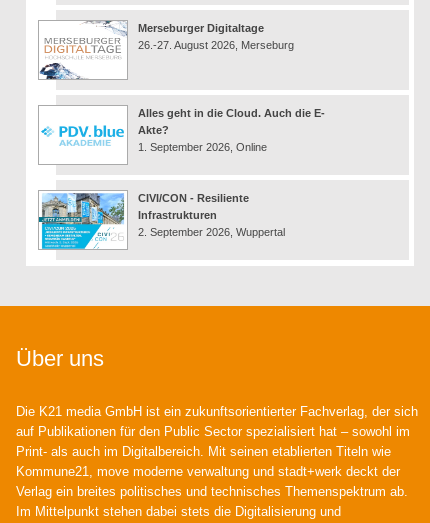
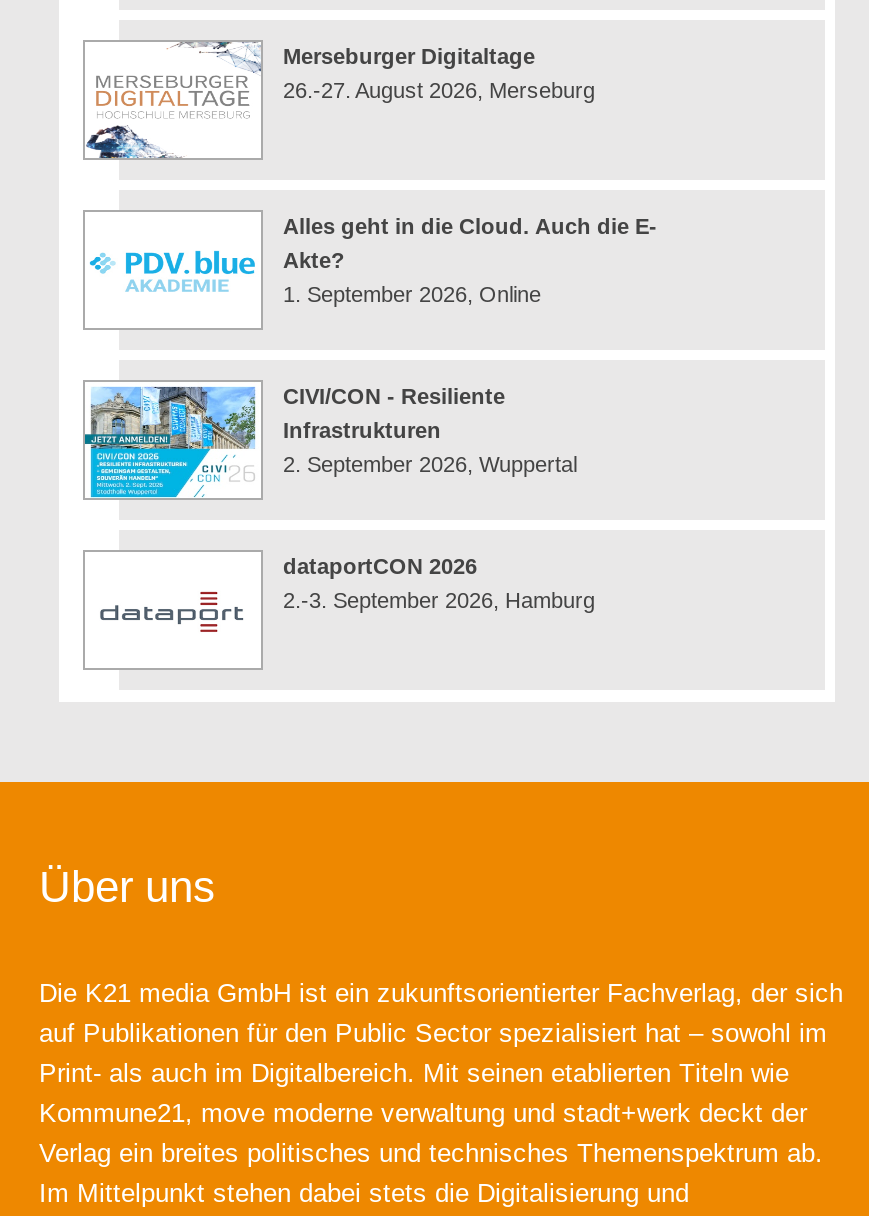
+ [image]
+ dataportCON 2026
+ 2.-3. September 2026, Hamburg
